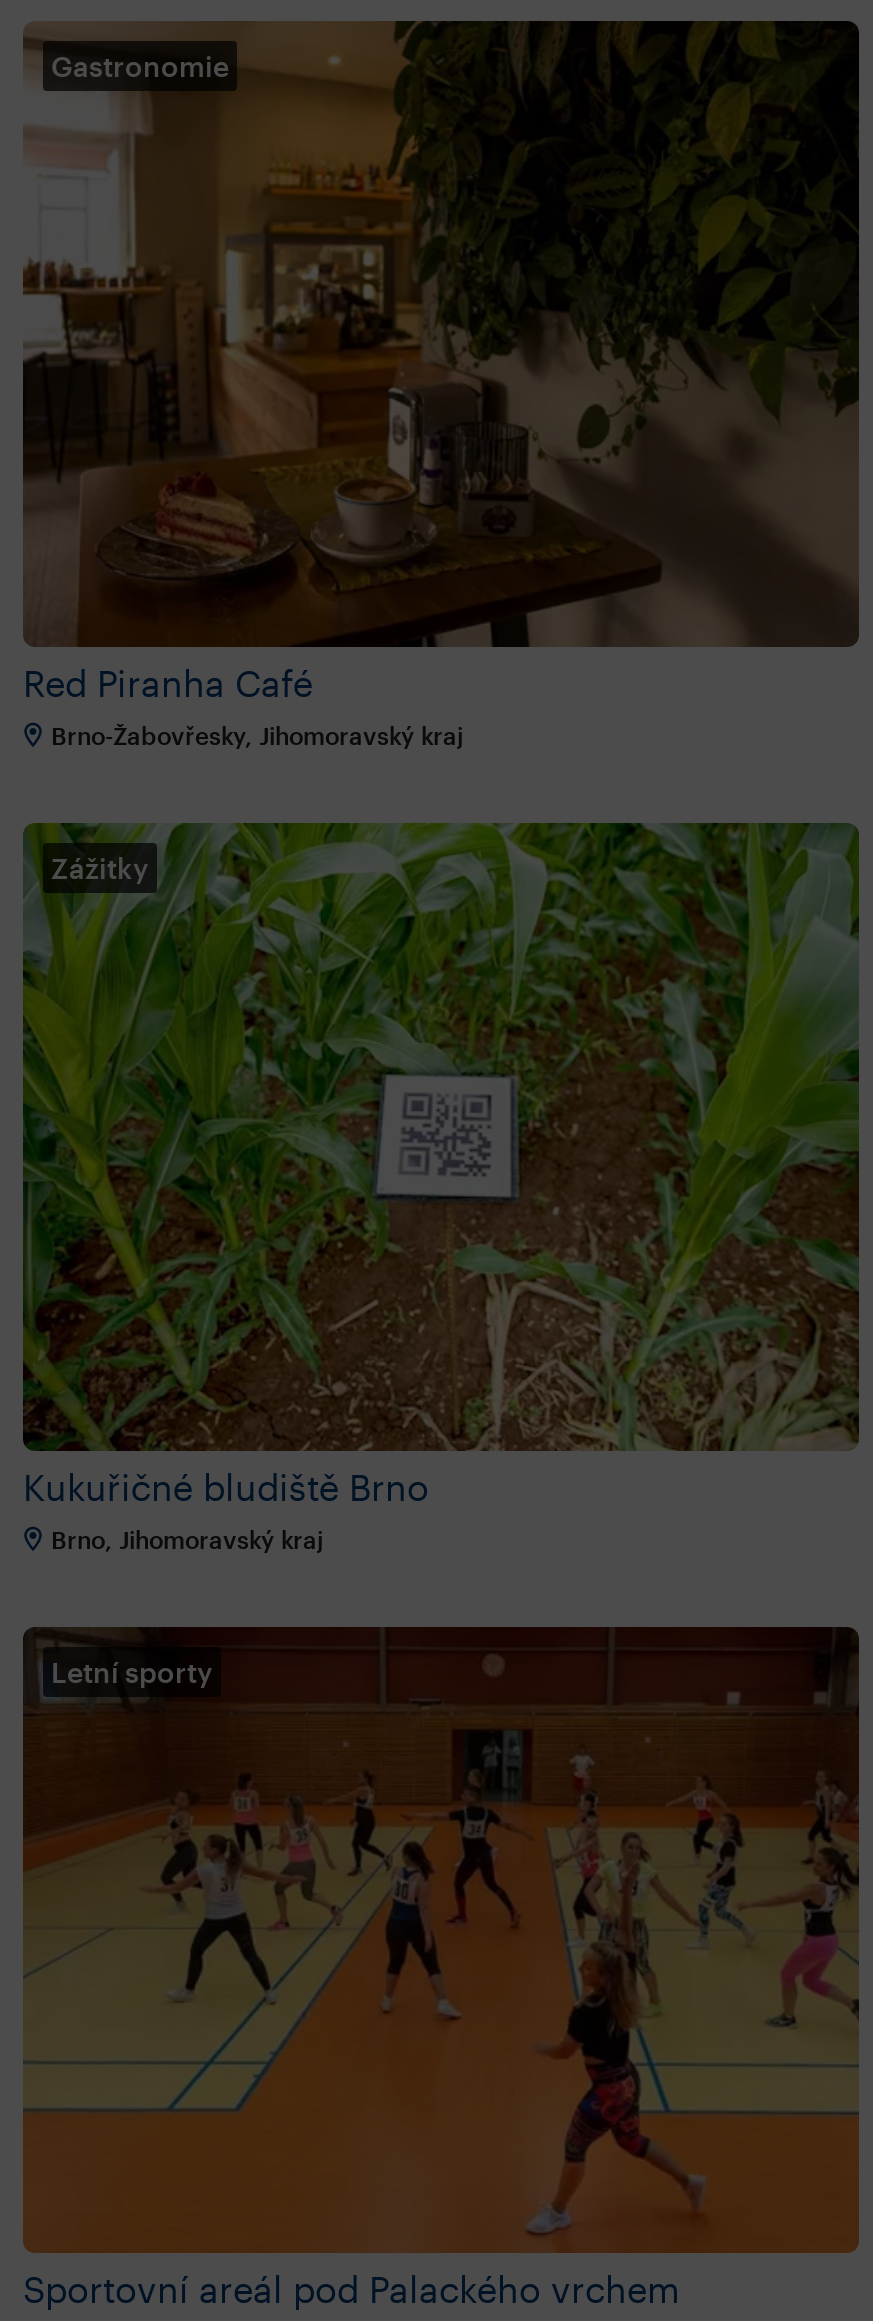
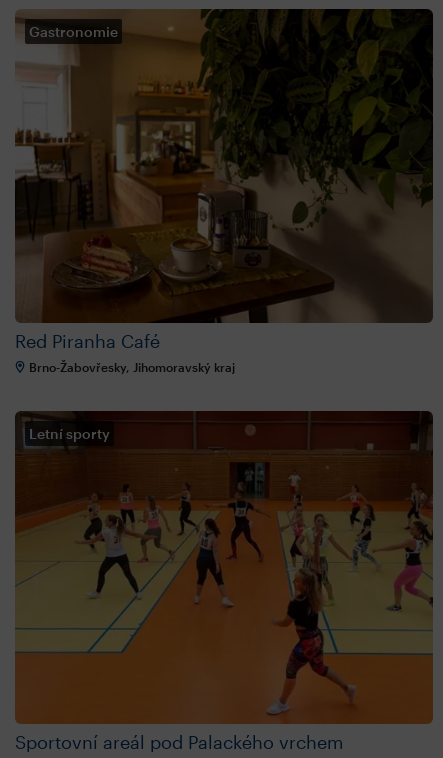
- [image]
- Zážitky

- Kukuřičné bludiště Brno
- Brno, Jihomoravský kraj
